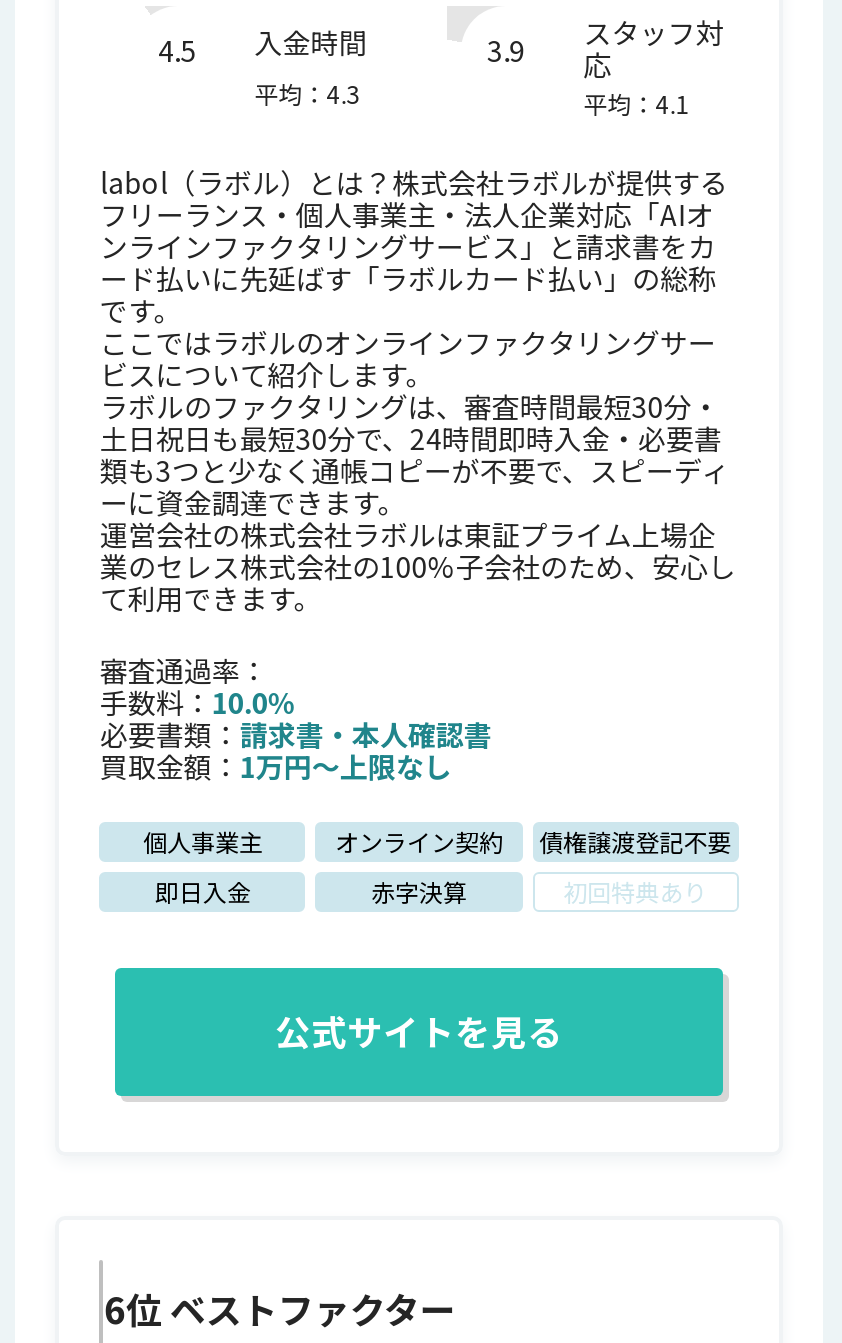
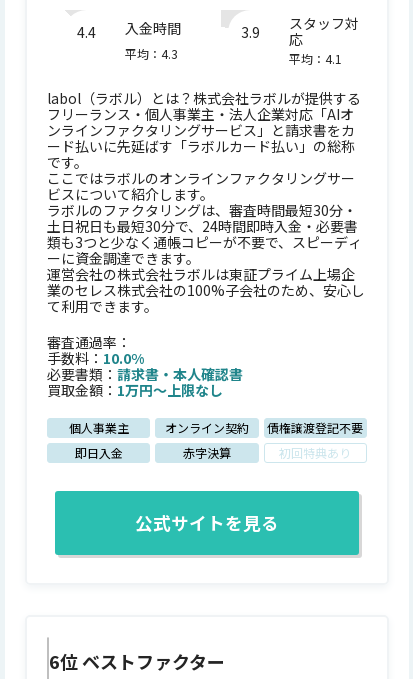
- 4.5 入金時間
+ 4.4 入金時間
